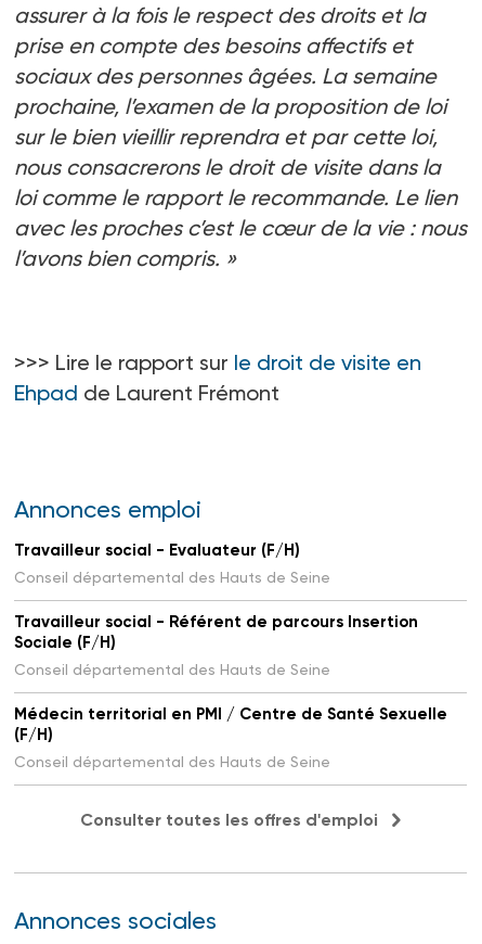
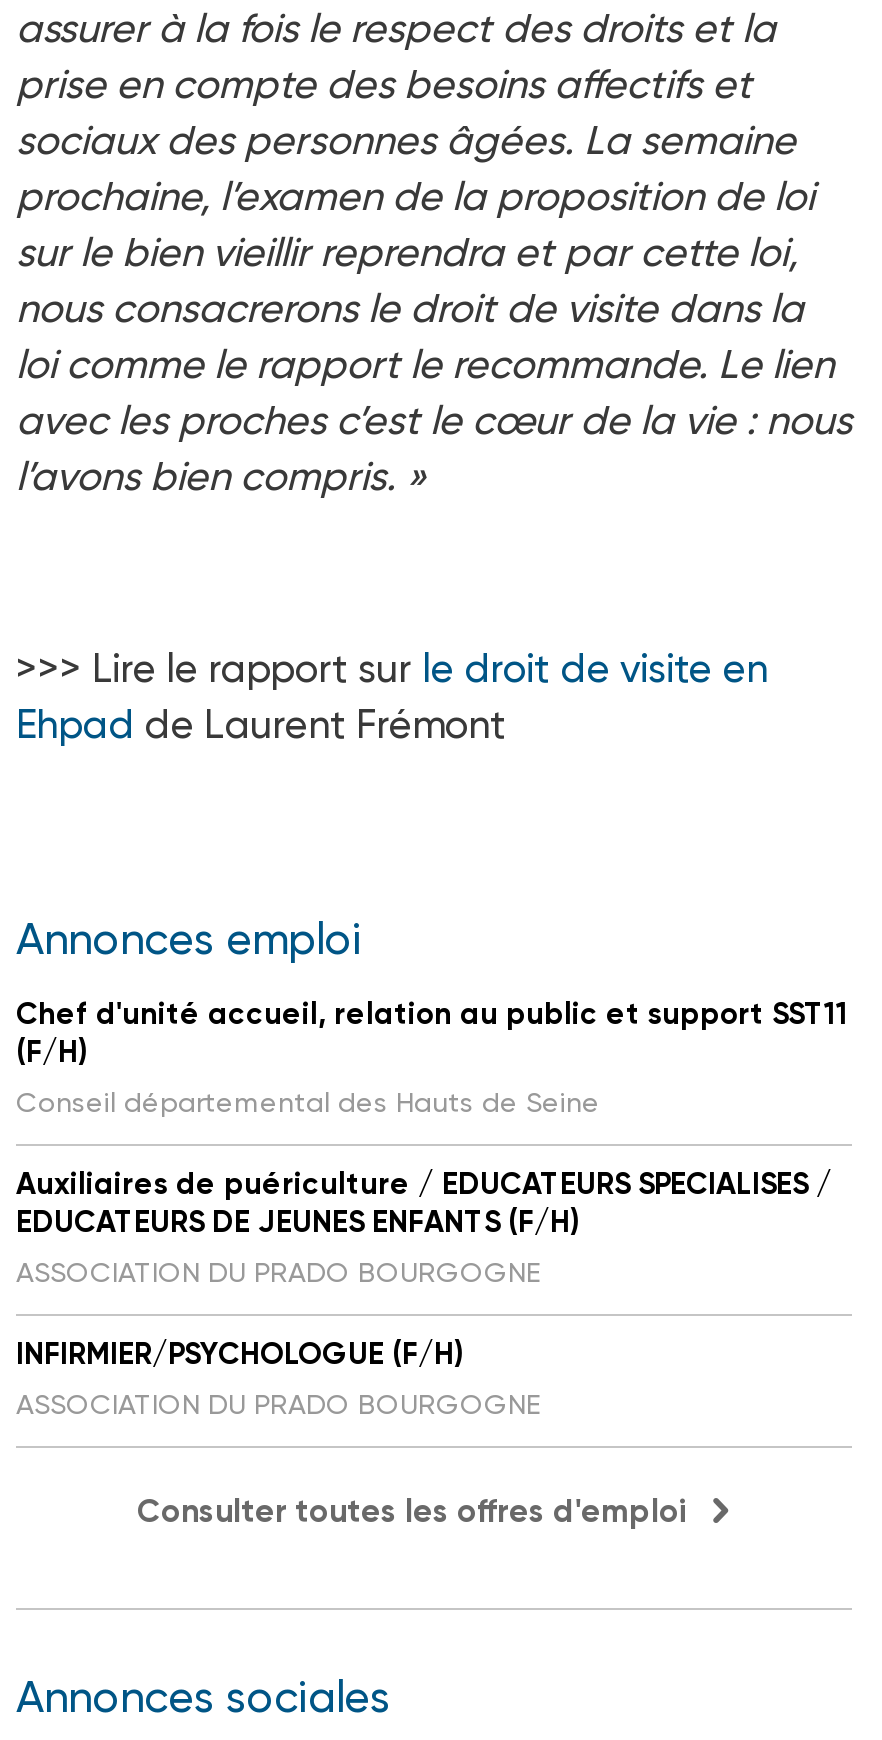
- Travailleur social - Evaluateur (F/H)
- Conseil départemental des Hauts de Seine
- Travailleur social - Référent de parcours Insertion
- Sociale (F/H)
- Conseil départemental des Hauts de Seine
- Médecin territorial en PMI / Centre de Santé Sexuelle
+ Chef d'unité accueil, relation au public et support SST11

moved up: (F/H) | Conseil départemental des Hauts de Seine

+ Auxiliaires de puériculture / EDUCATEURS SPECIALISES /
+ EDUCATEURS DE JEUNES ENFANTS (F/H)
+ ASSOCIATION DU PRADO BOURGOGNE
+ INFIRMIER/PSYCHOLOGUE (F/H)
+ ASSOCIATION DU PRADO BOURGOGNE
